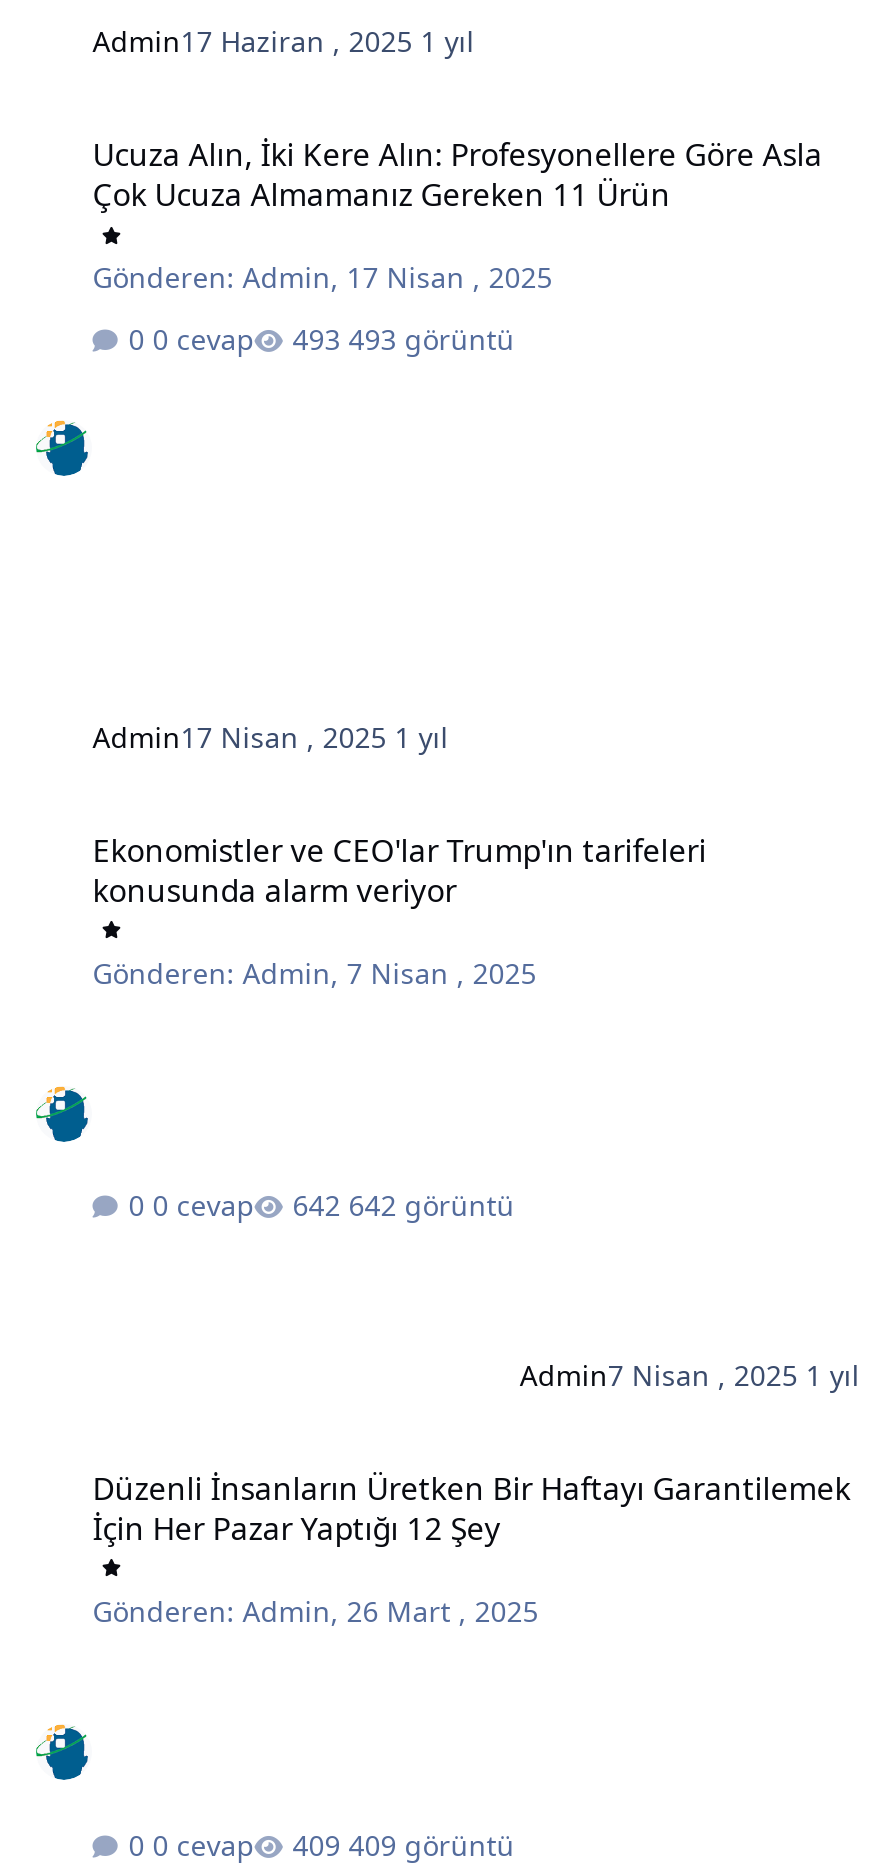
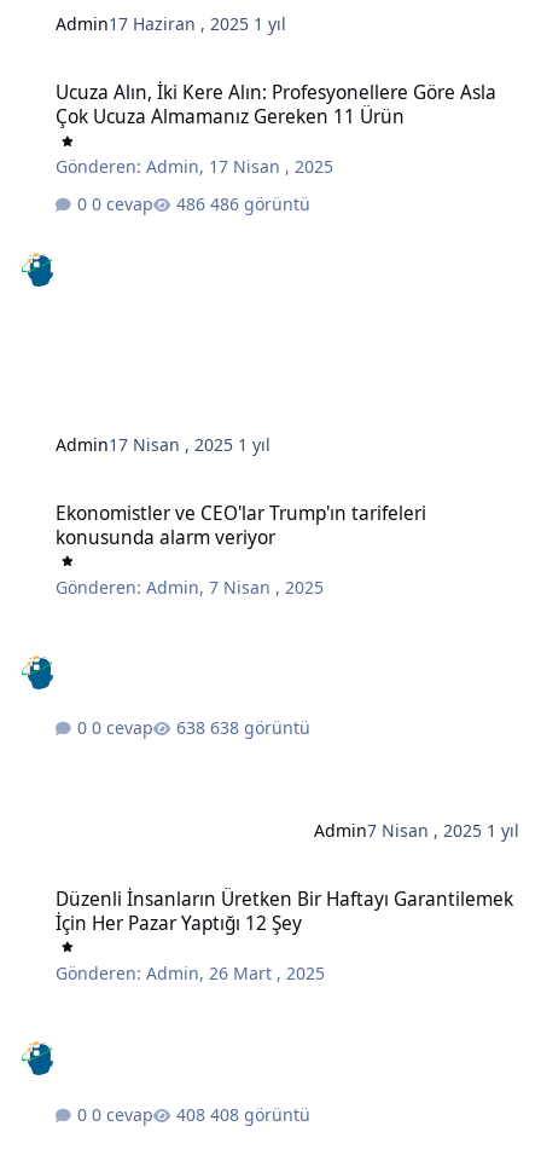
- 493 görüntü
+ 486 görüntü

- 642 görüntü
+ 638 görüntü

- 409 görüntü
+ 408 görüntü
